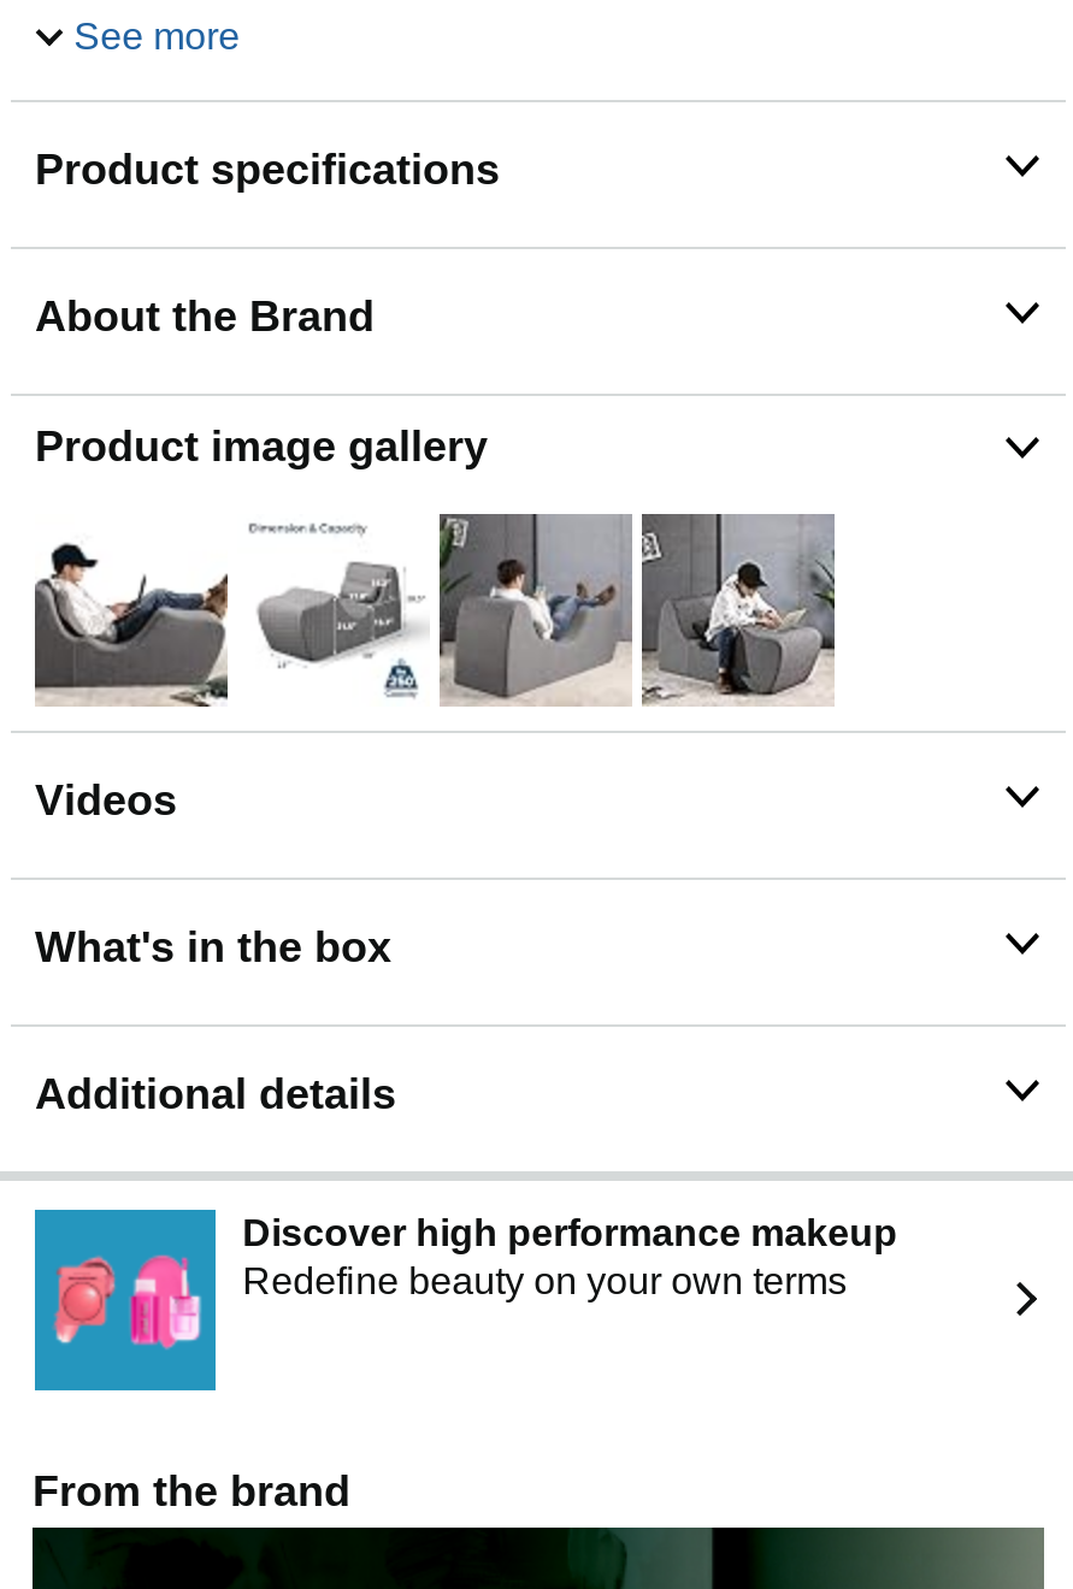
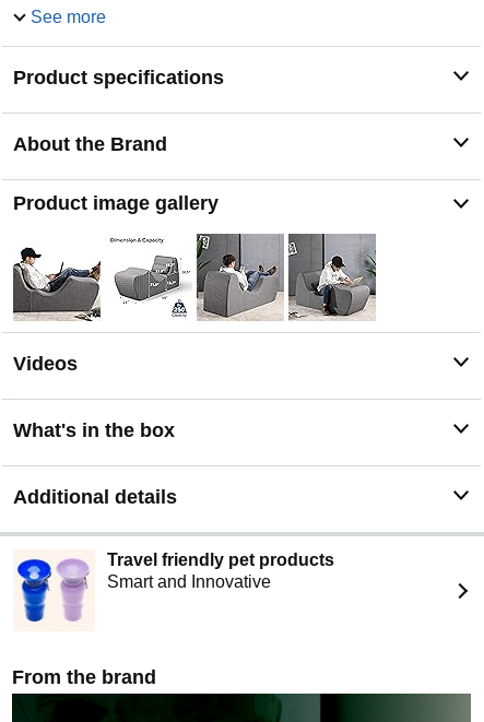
- [image]
- Discover high performance makeup
- Redefine beauty on your own terms
+ [image]
+ Travel friendly pet products
+ Smart and Innovative
